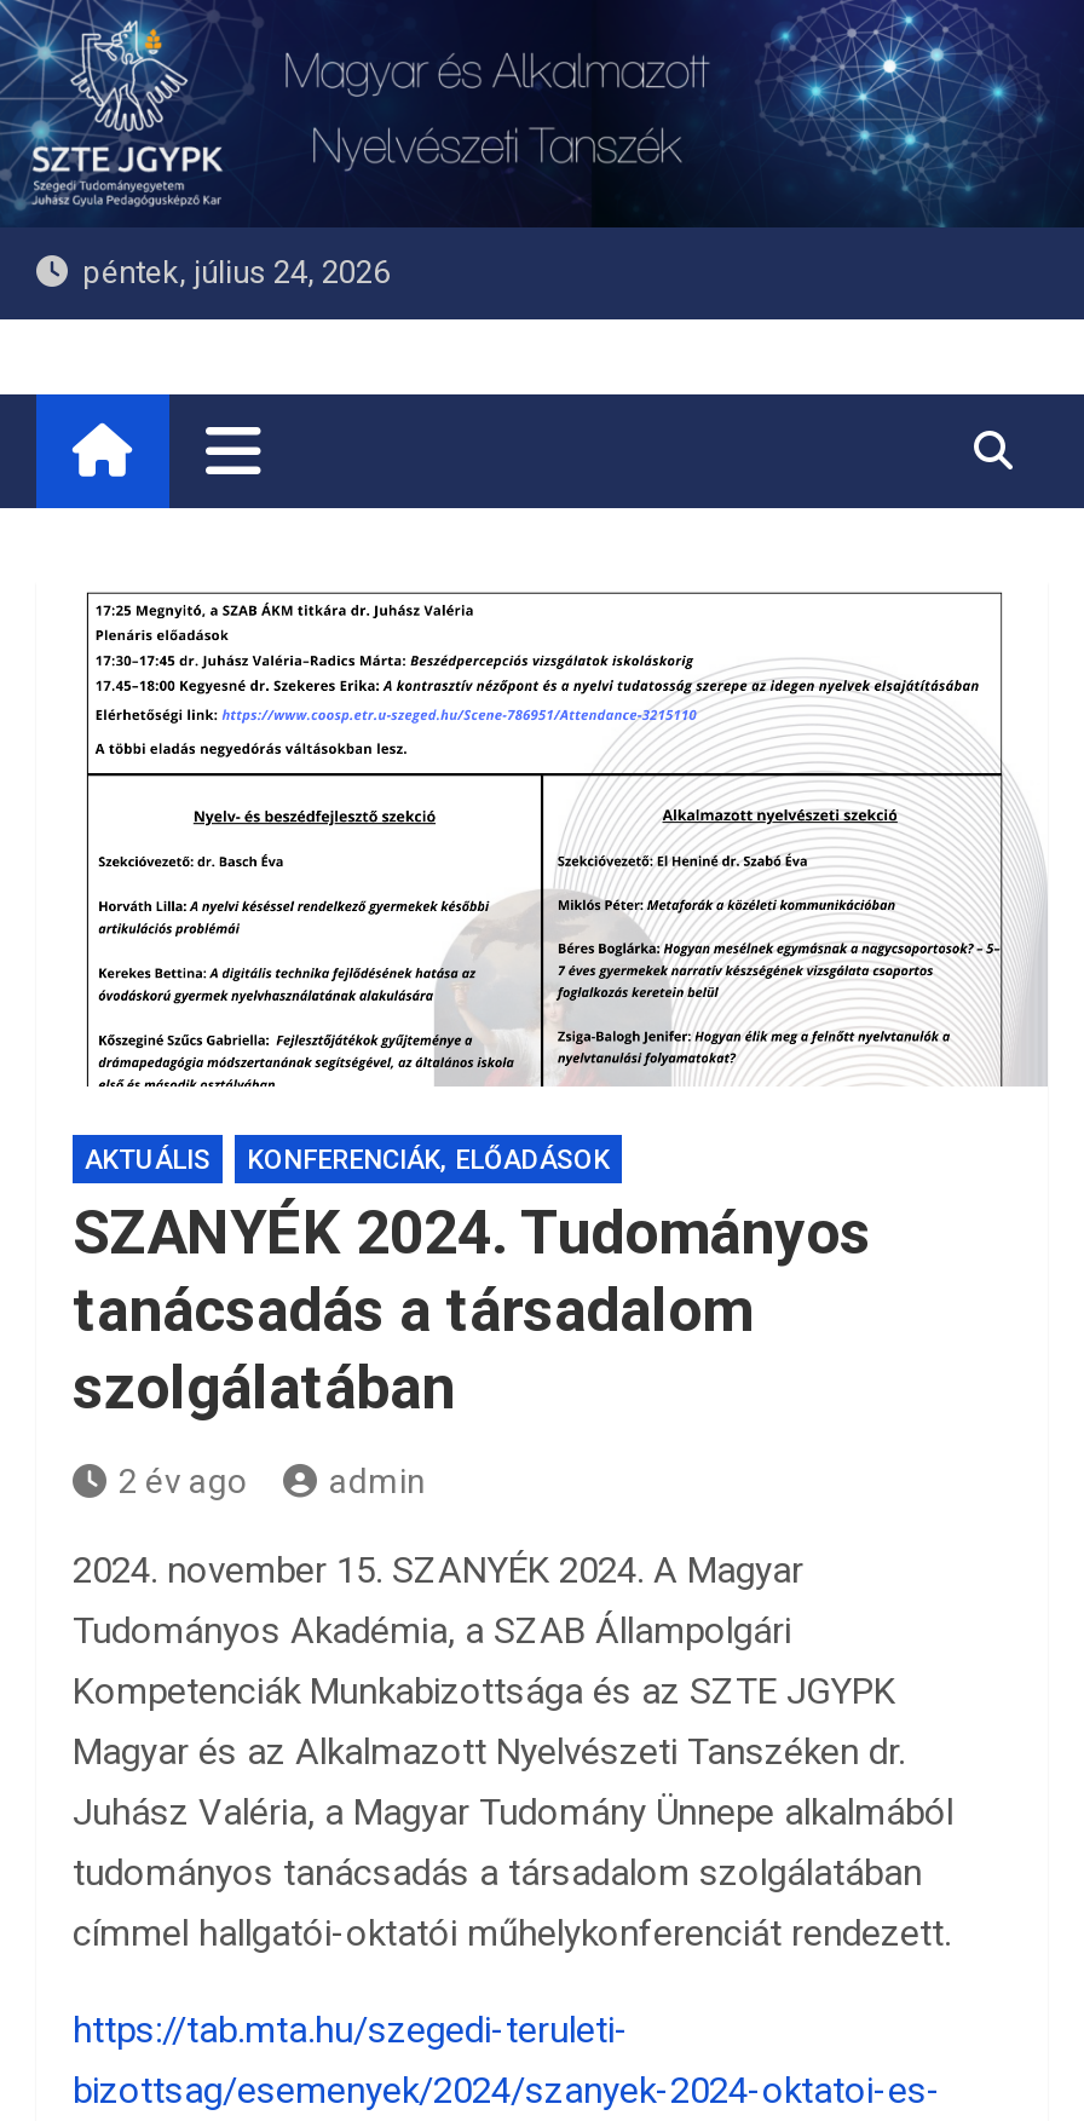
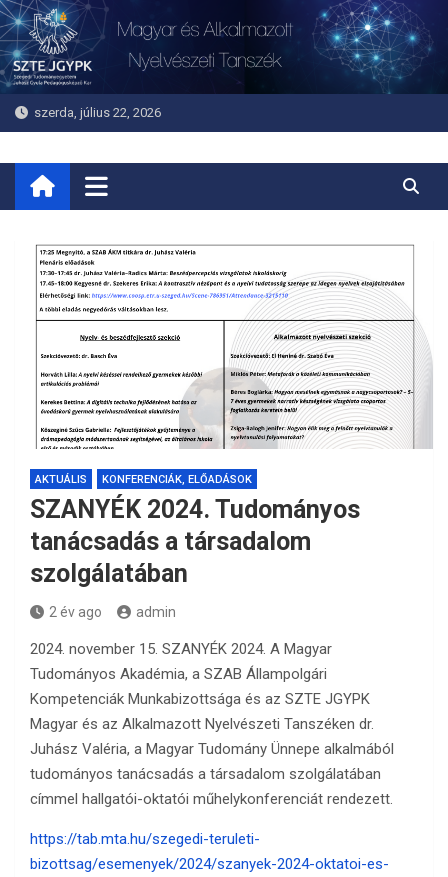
- péntek, július 24, 2026
+ szerda, július 22, 2026
